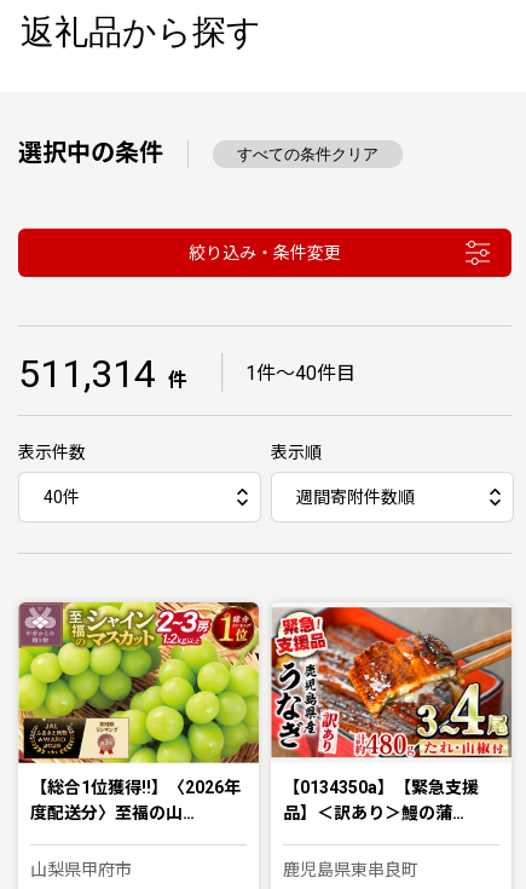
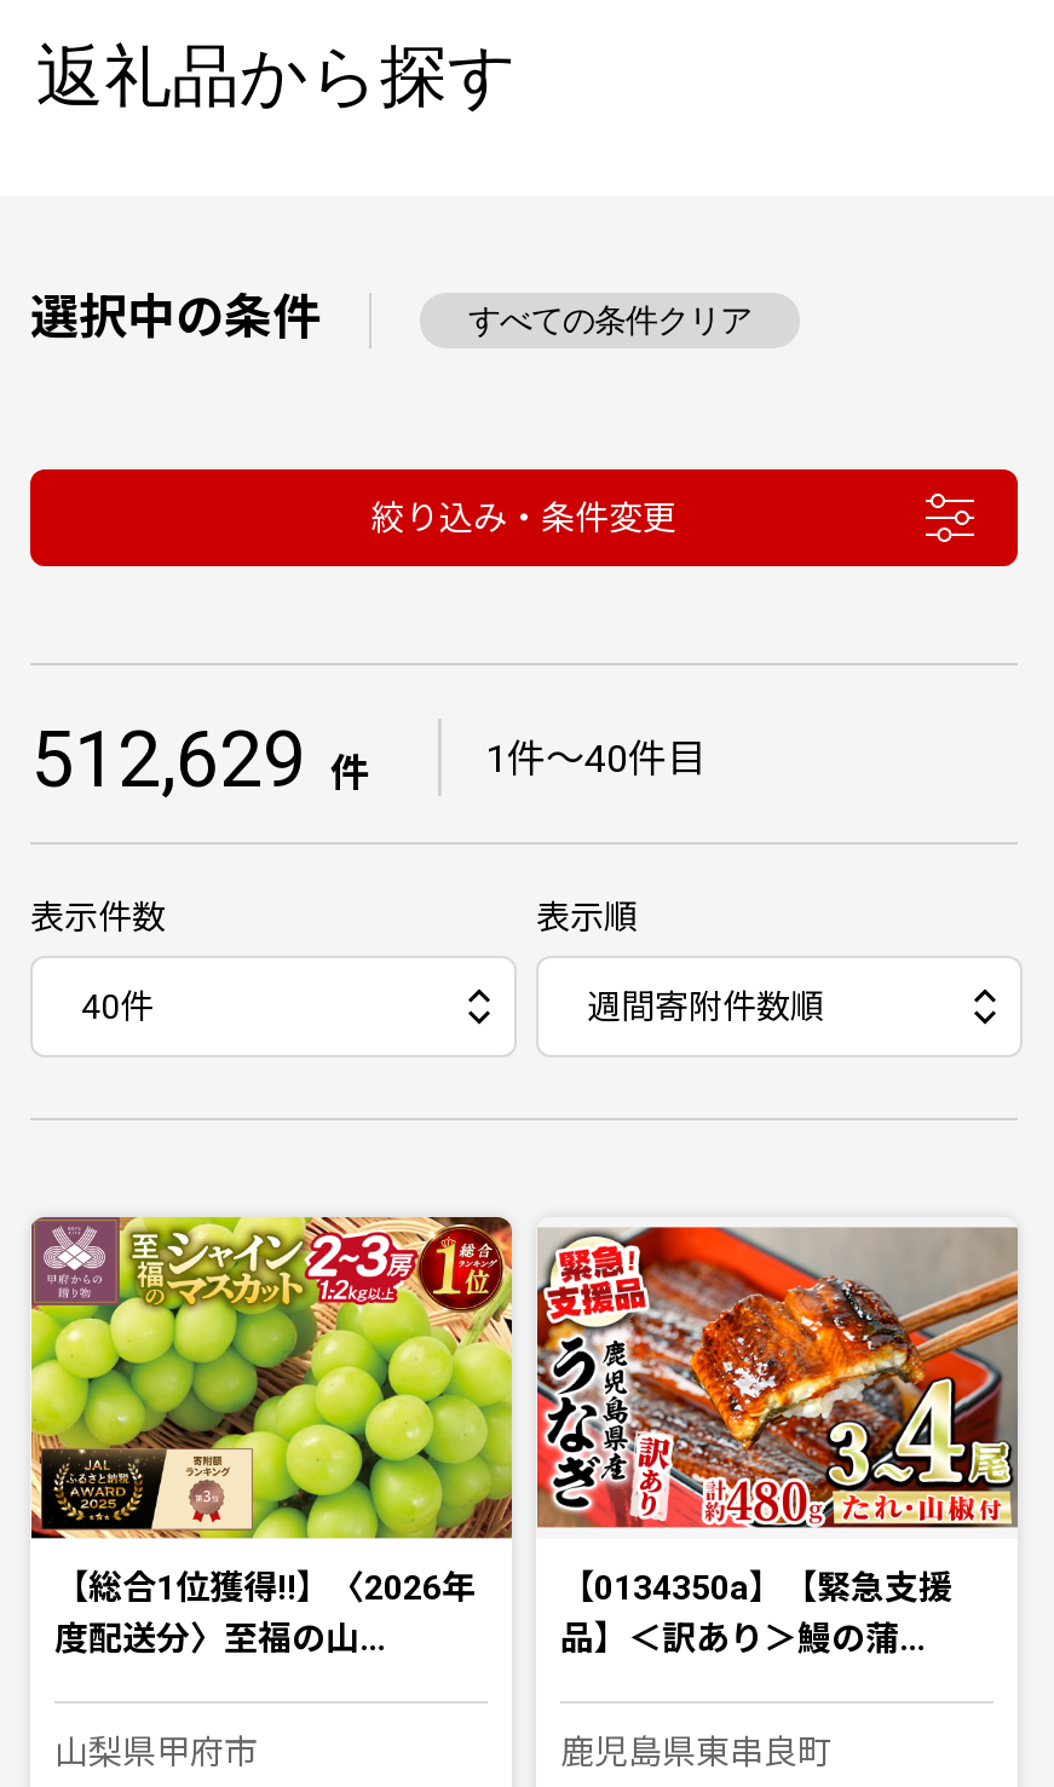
- 511,314 件 ｜ 1件〜40件目
+ 512,629 件 ｜ 1件〜40件目
